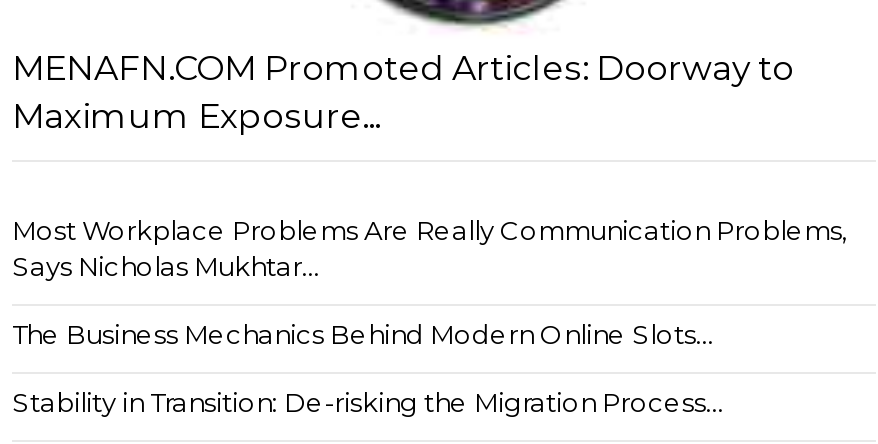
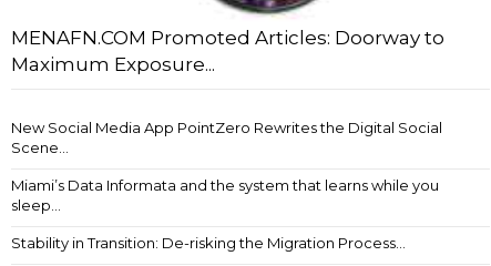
- Most Workplace Problems Are Really Communication Problems,
- Says Nicholas Mukhtar...
+ New Social Media App PointZero Rewrites the Digital Social
+ Scene...

- The Business Mechanics Behind Modern Online Slots...
+ Miami’s Data Informata and the system that learns while you
+ sleep...
